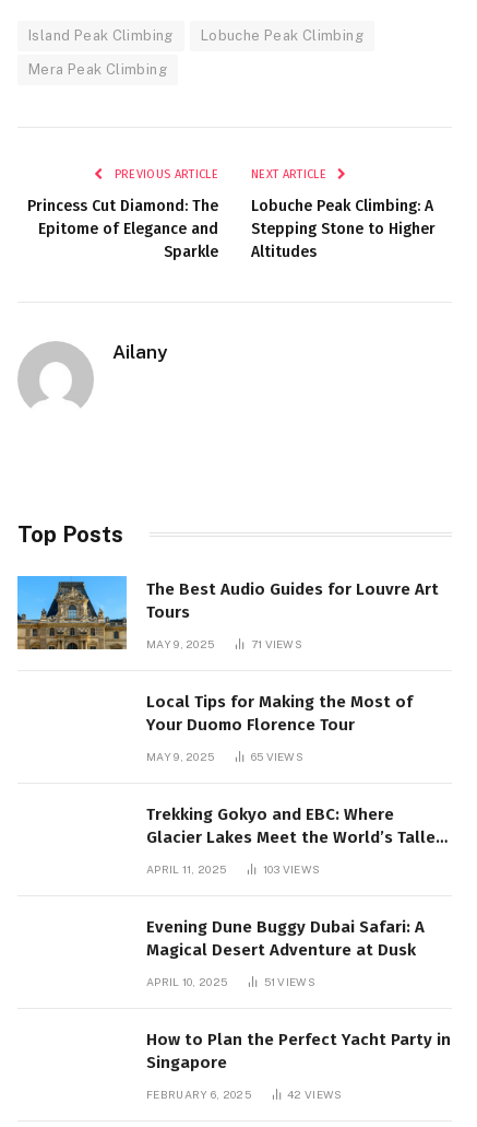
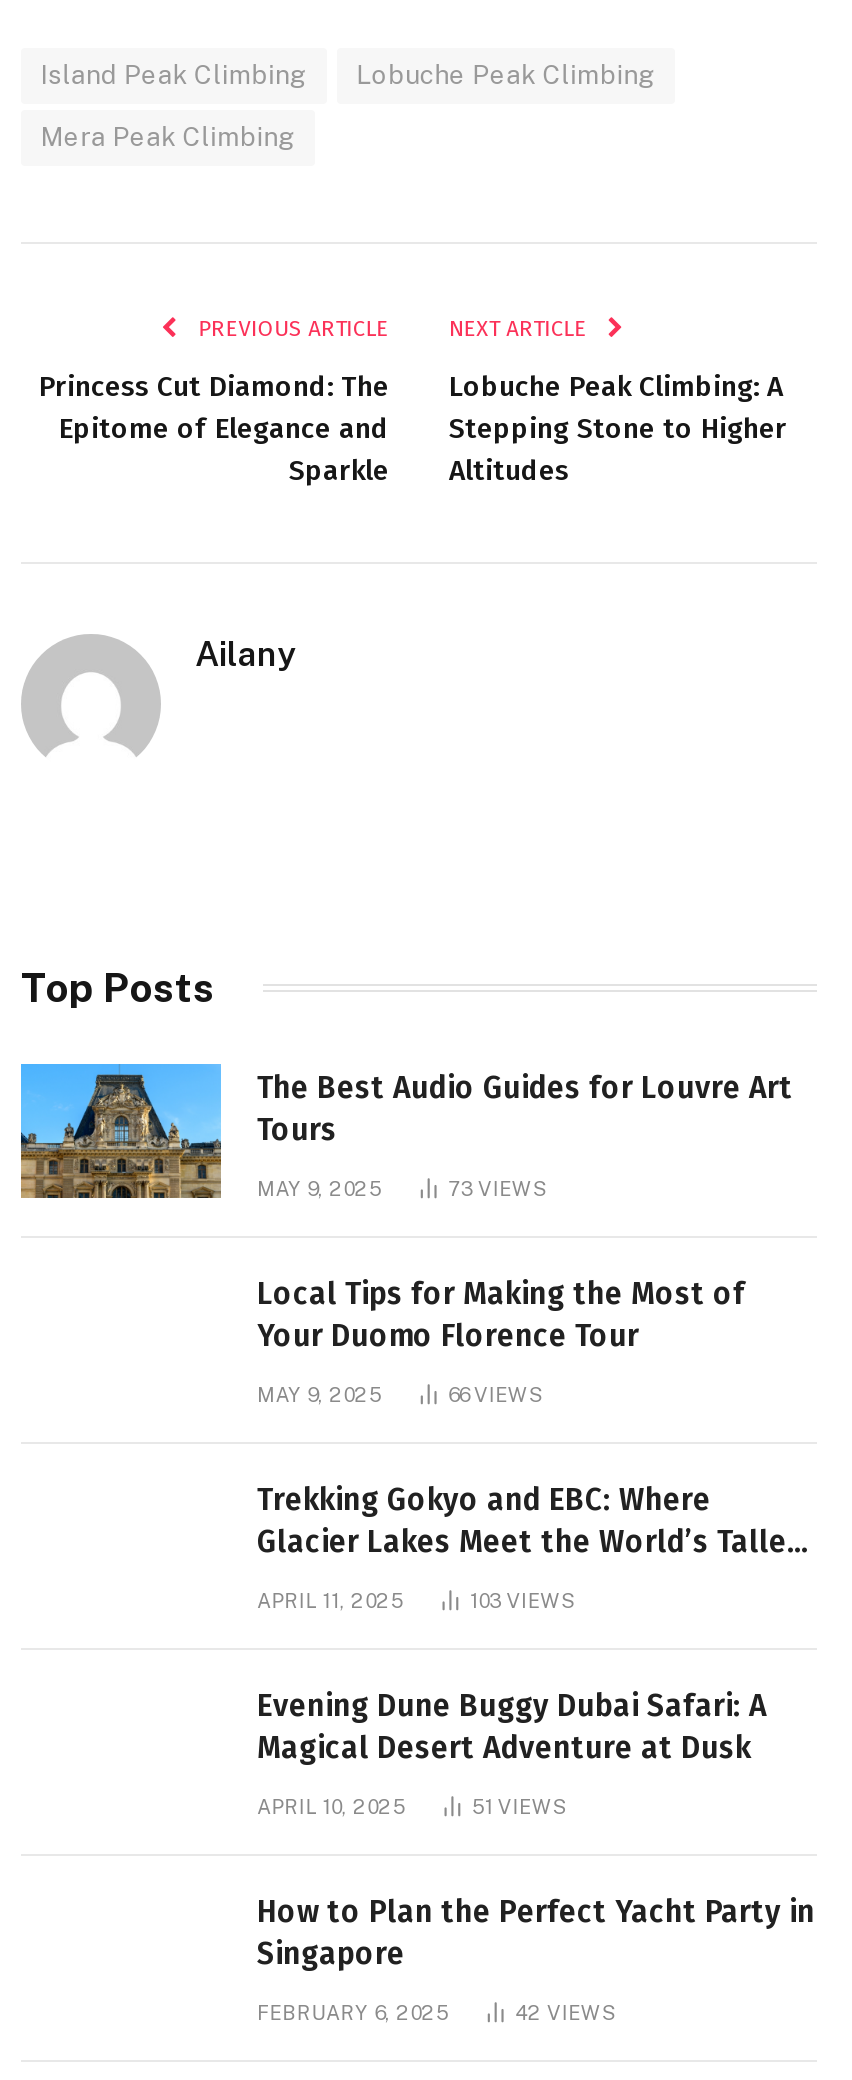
- 71 VIEWS
+ 73 VIEWS

- 65VIEWS
+ 66VIEWS
